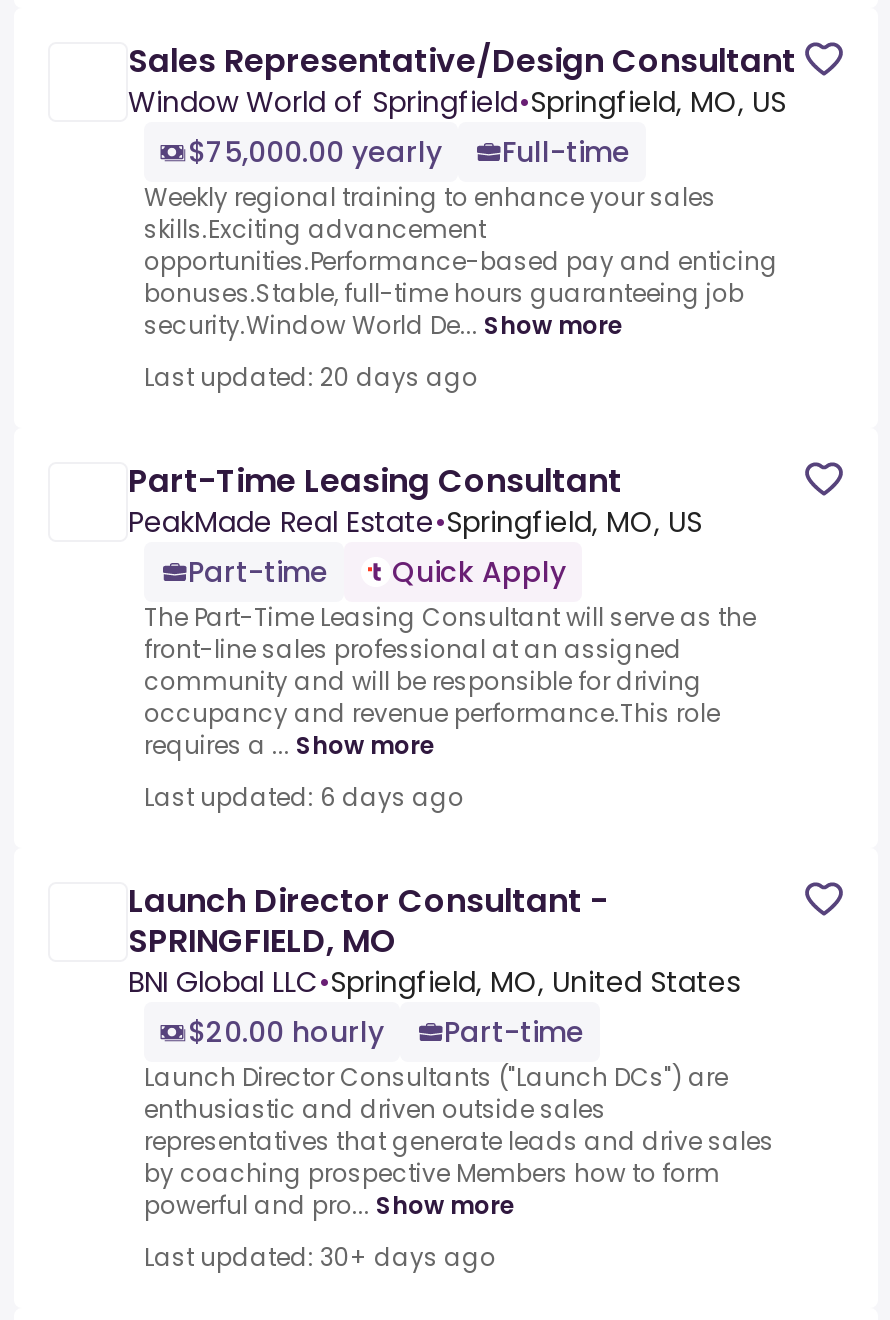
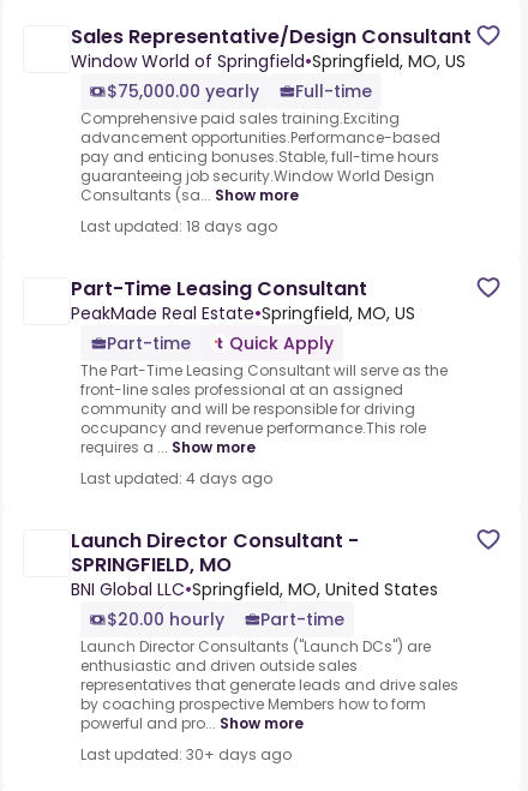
- Weekly regional training to enhance your sales
- skills.Exciting advancement
- opportunities.Performance-based pay and enticing
- bonuses.Stable, full-time hours guaranteeing job
- security.Window World De... Show more
+ Comprehensive paid sales training.Exciting
+ advancement opportunities.Performance-based
+ pay and enticing bonuses.Stable, full-time hours
+ guaranteeing job security.Window World Design
+ Consultants (sa... Show more

- Last updated: 20 days ago
+ Last updated: 18 days ago

- Last updated: 6 days ago
+ Last updated: 4 days ago
